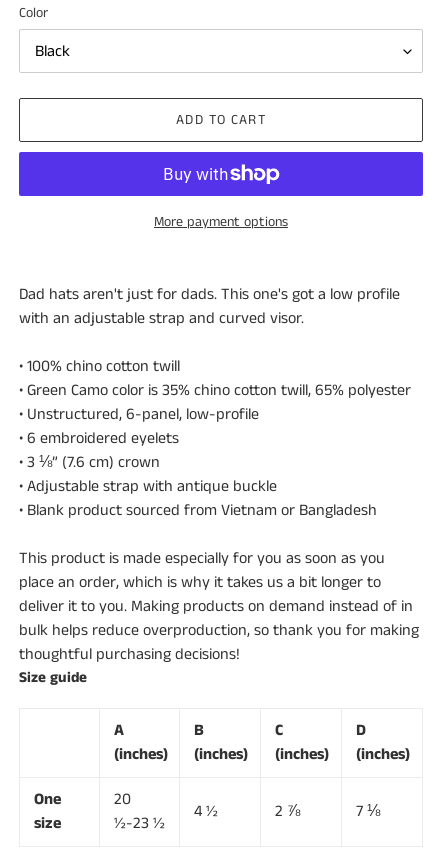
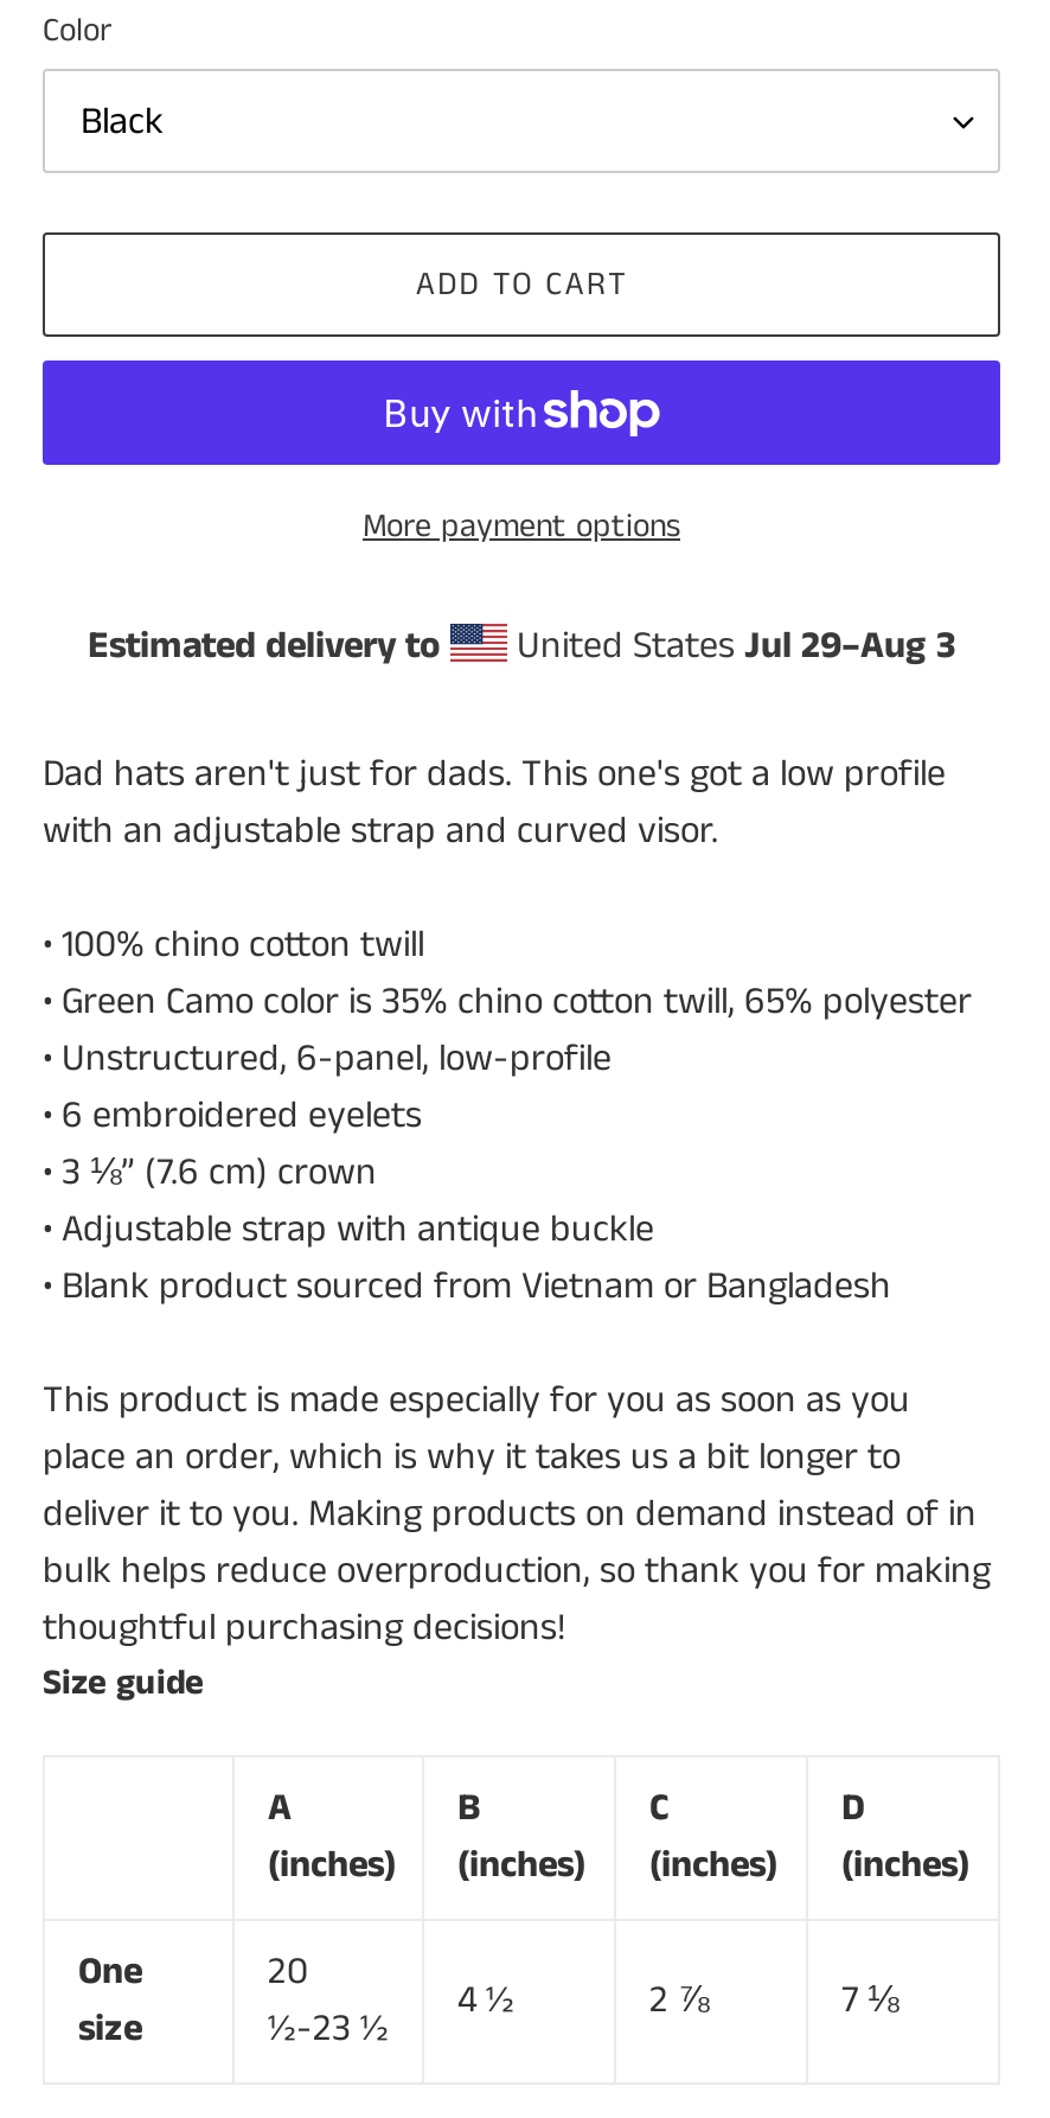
+ Estimated delivery to
+ United States Jul 29–Aug 3
